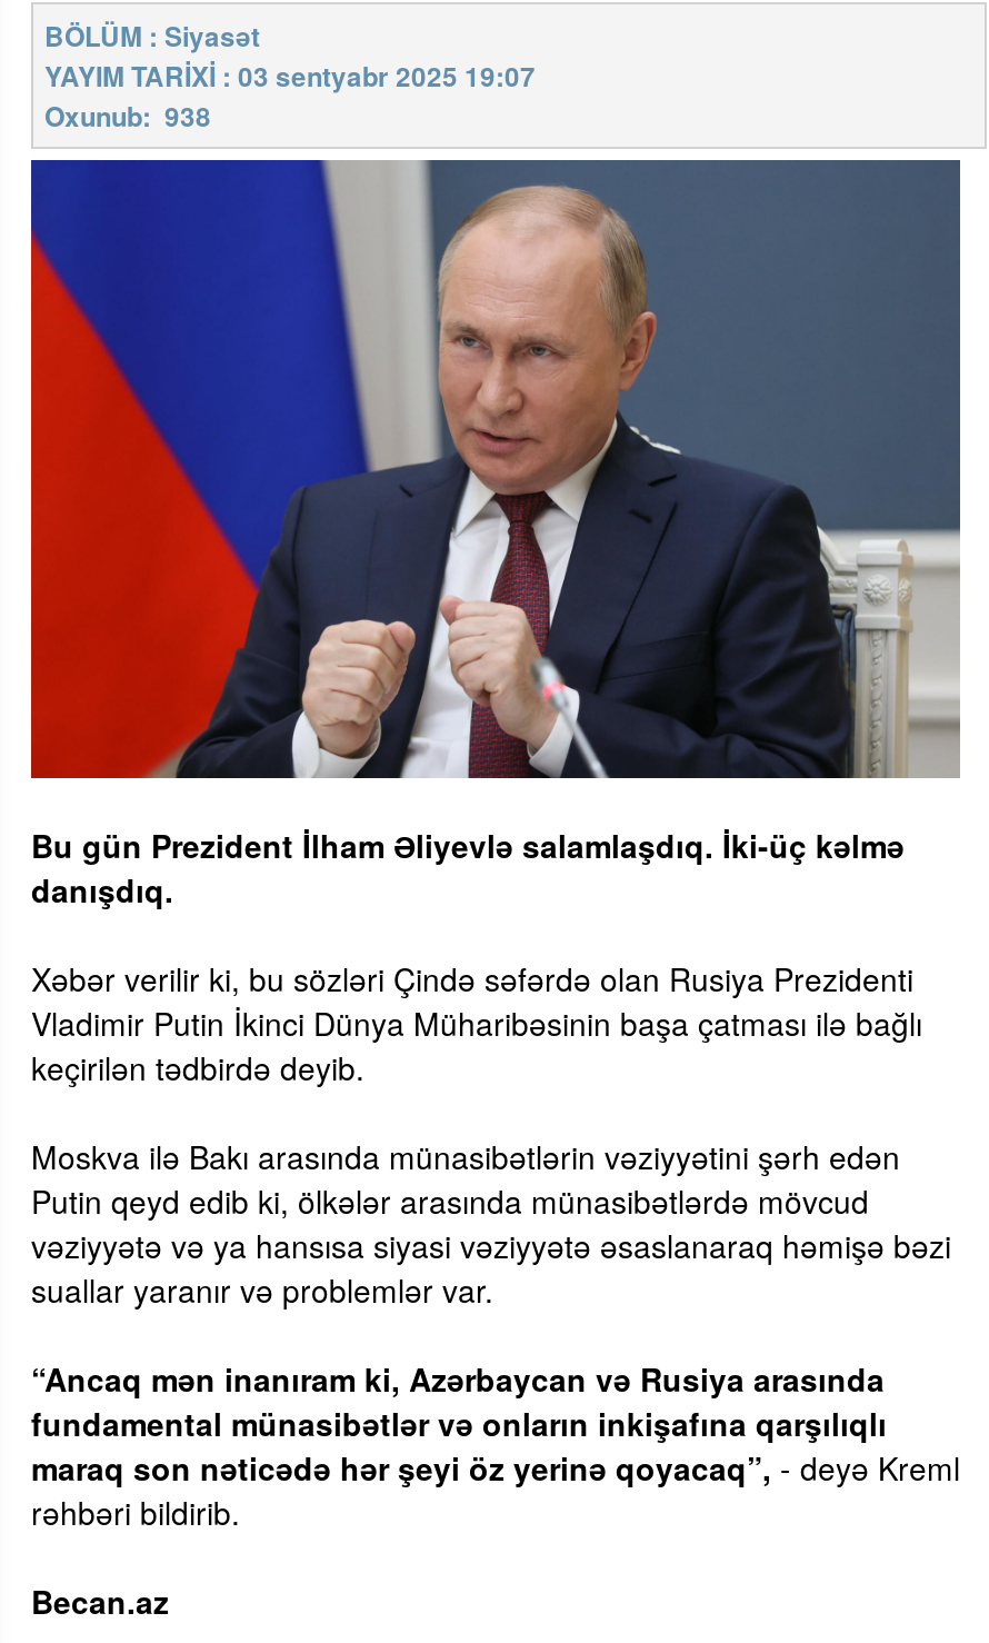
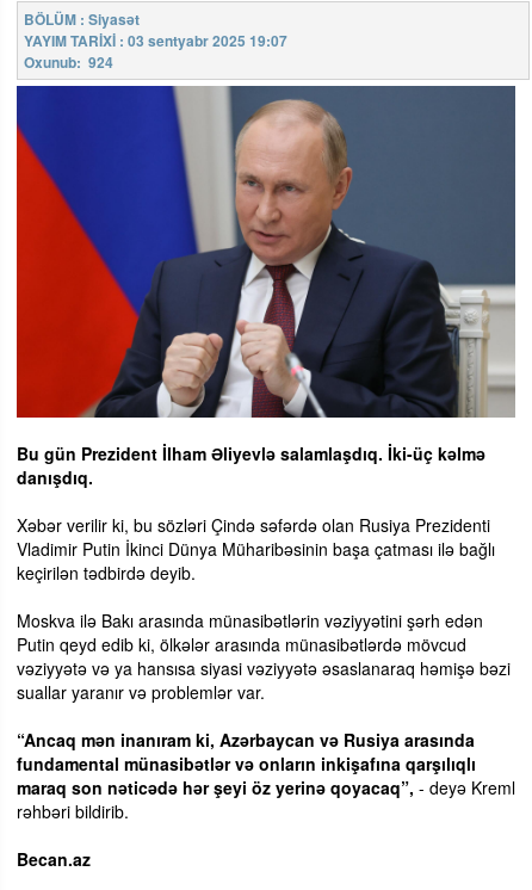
- Oxunub: 938
+ Oxunub: 924
